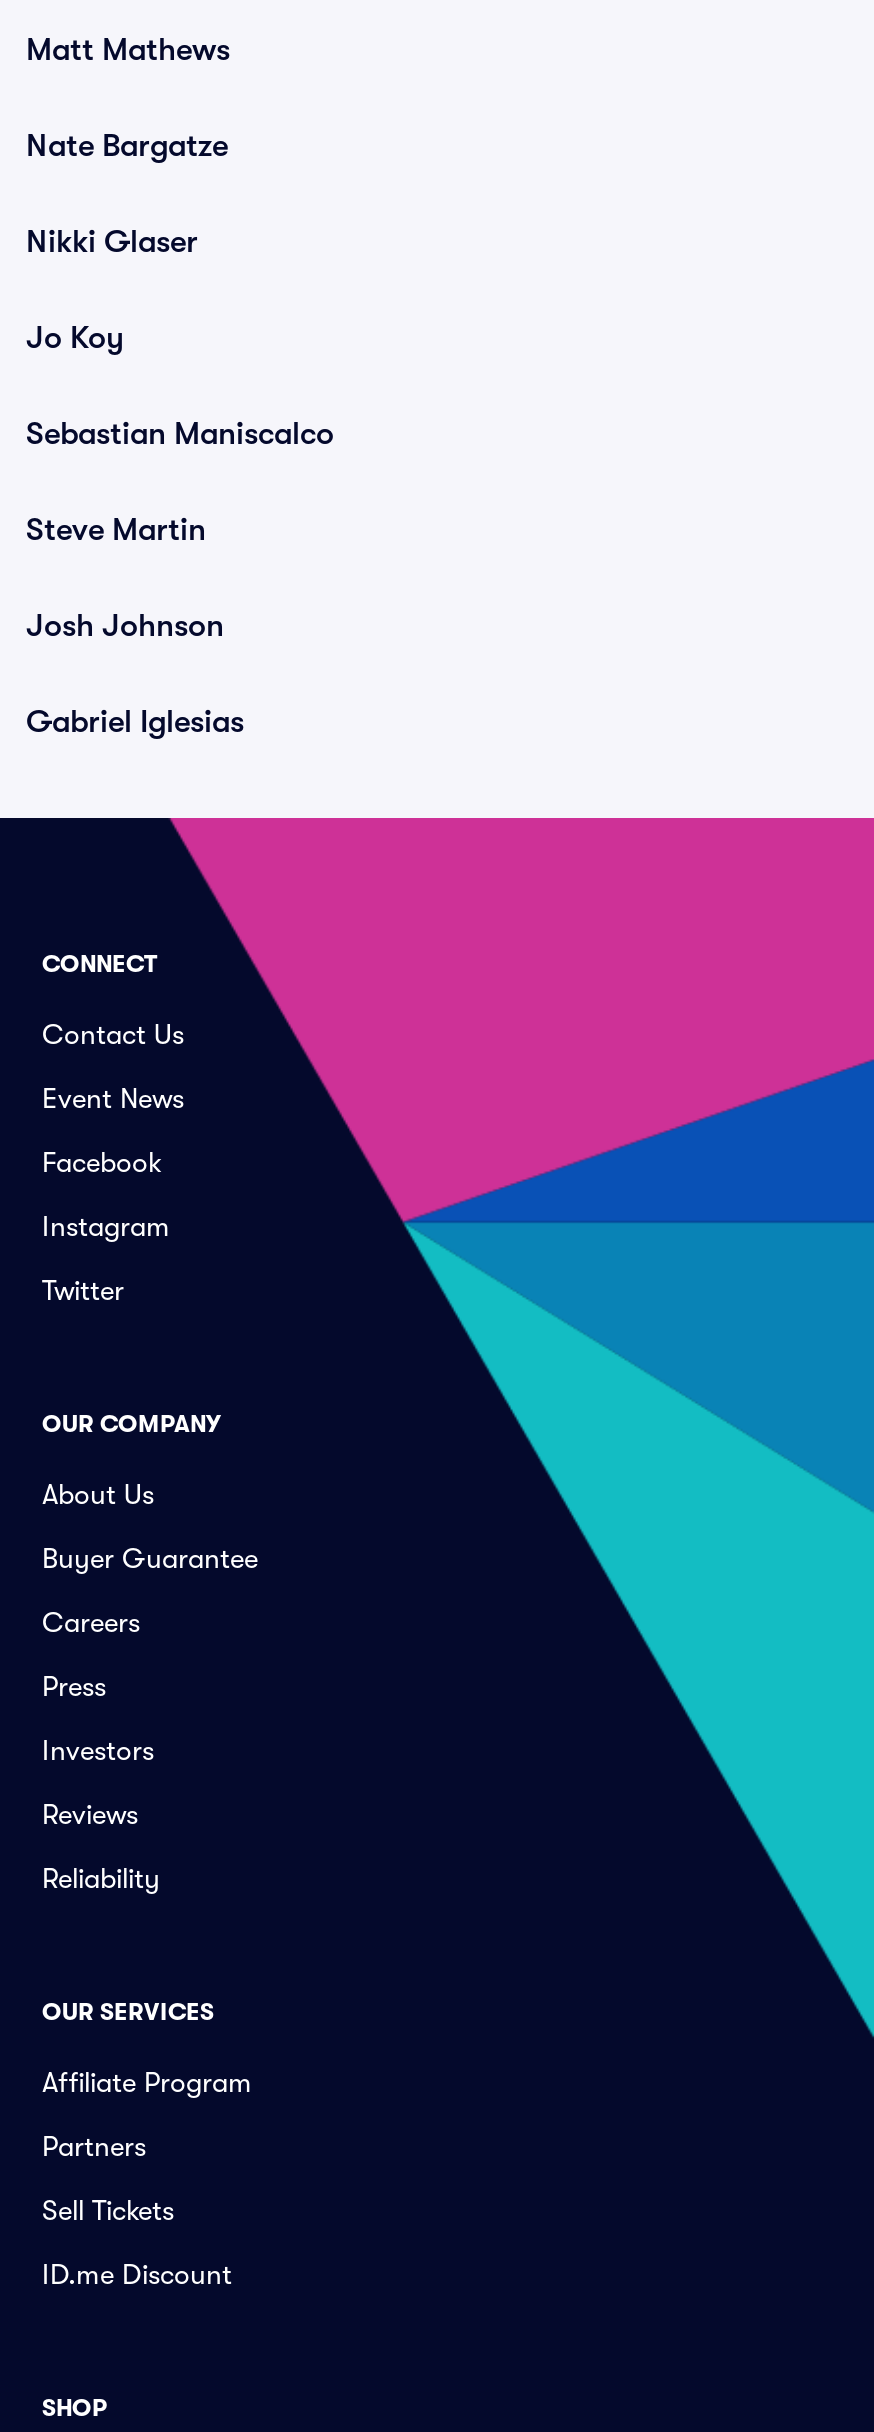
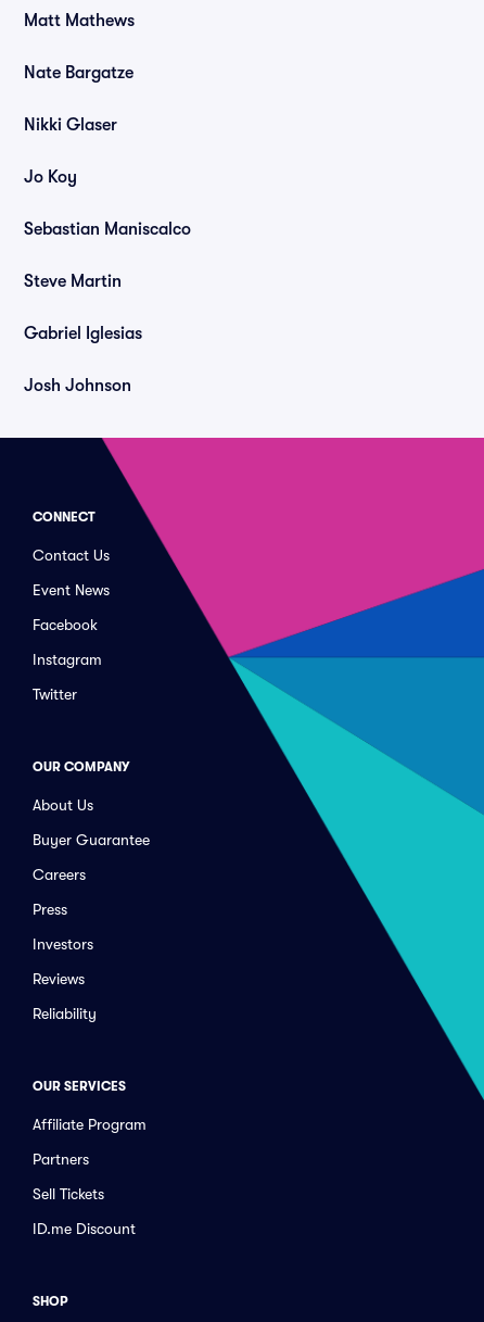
moved down: Josh Johnson

moved up: Gabriel Iglesias
